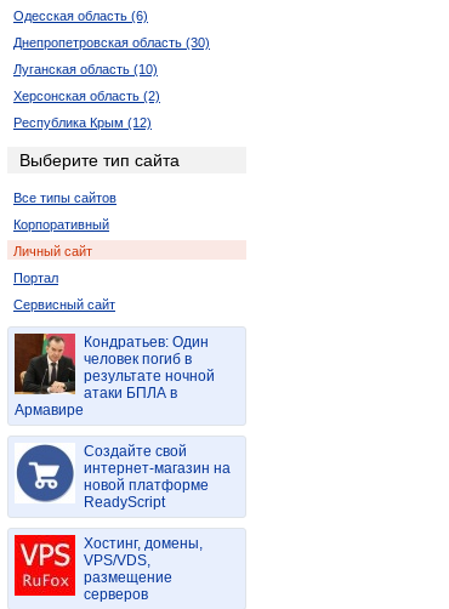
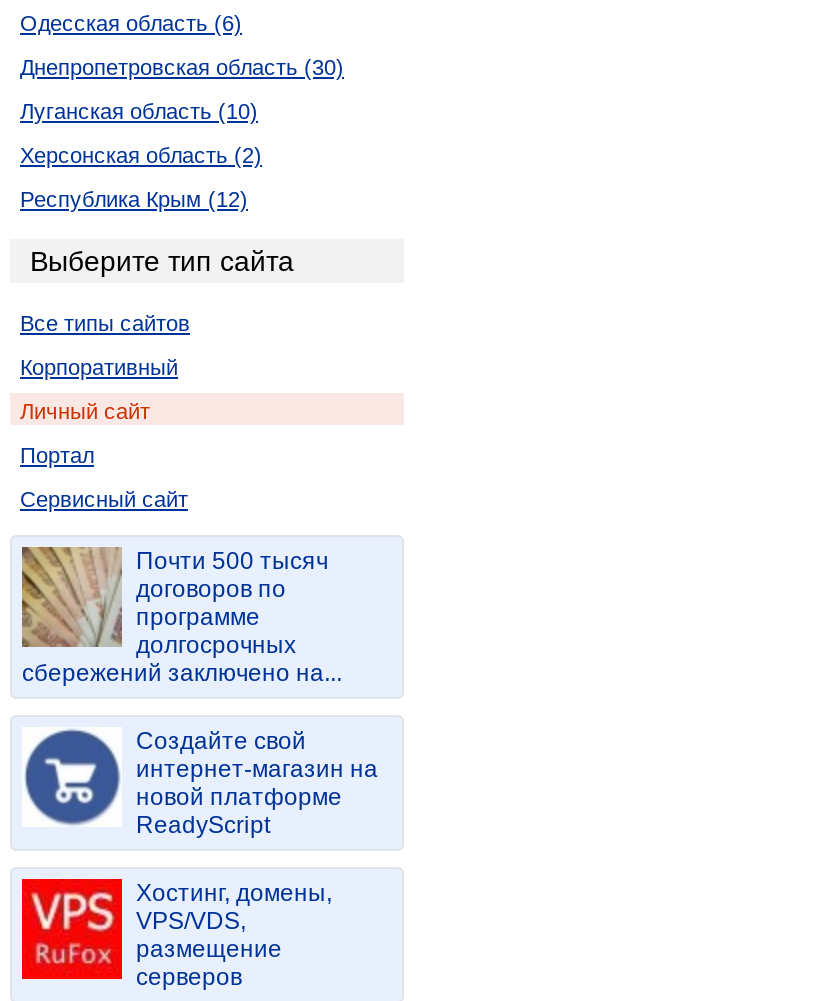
- [image]
- Кондратьев: Один
- человек погиб в
- результате ночной
- атаки БПЛА в
- Армавире
+ [image]
+ Почти 500 тысяч
+ договоров по
+ программе
+ долгосрочных
+ сбережений заключено на...
